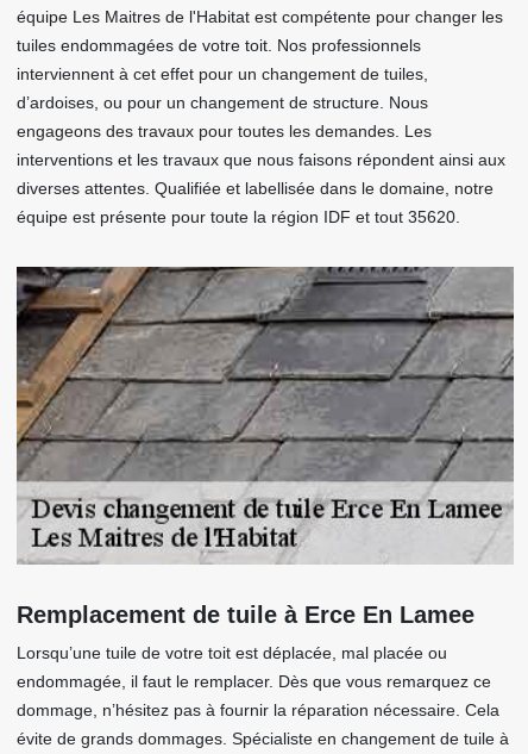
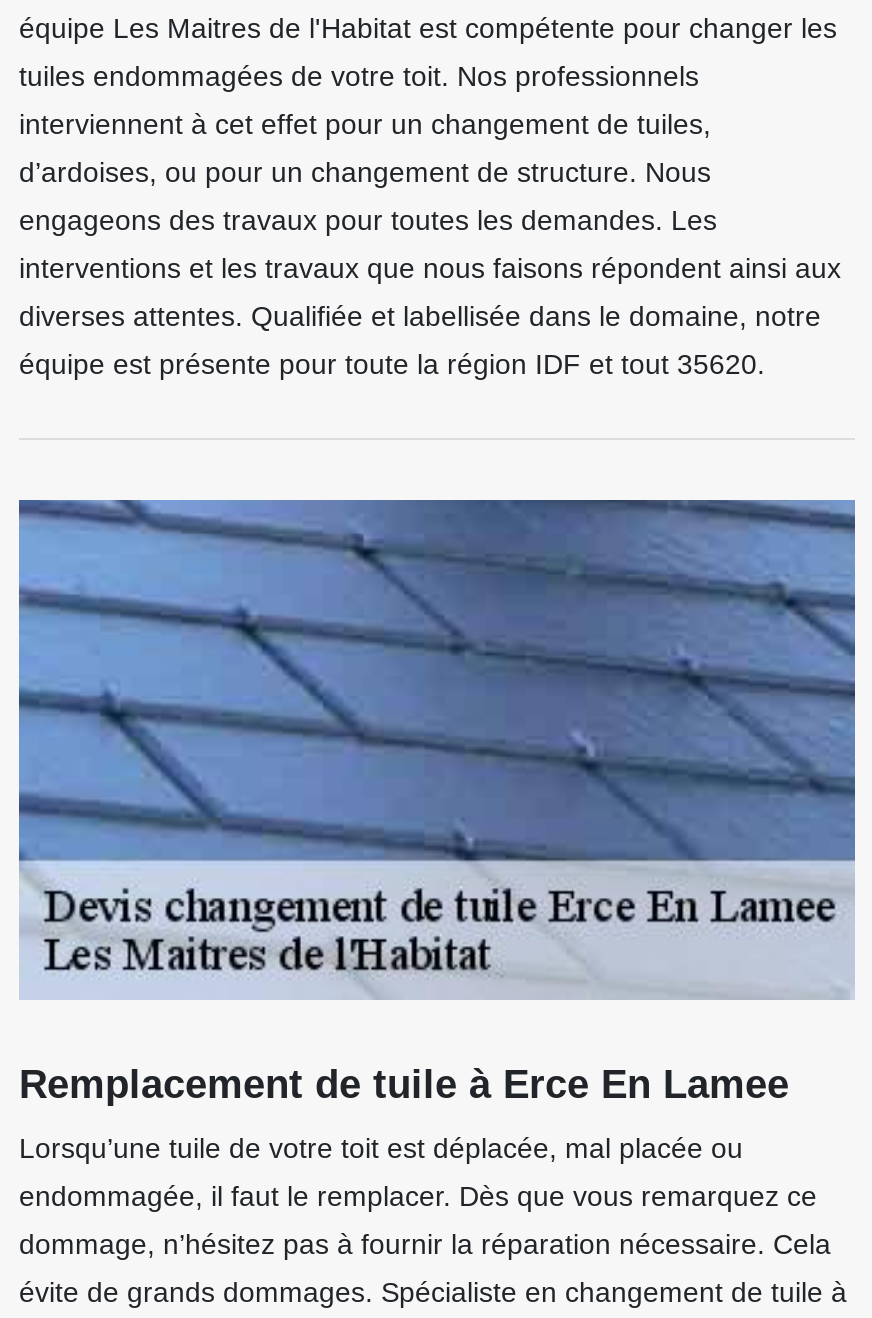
- [image]
+ [image]
